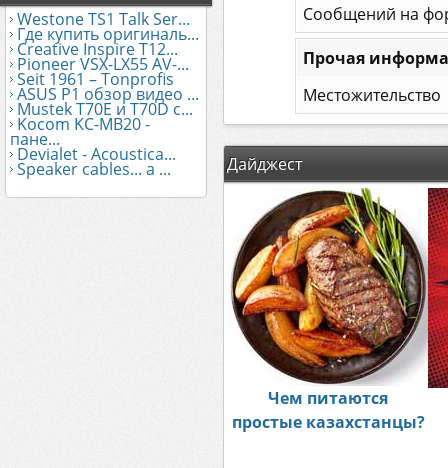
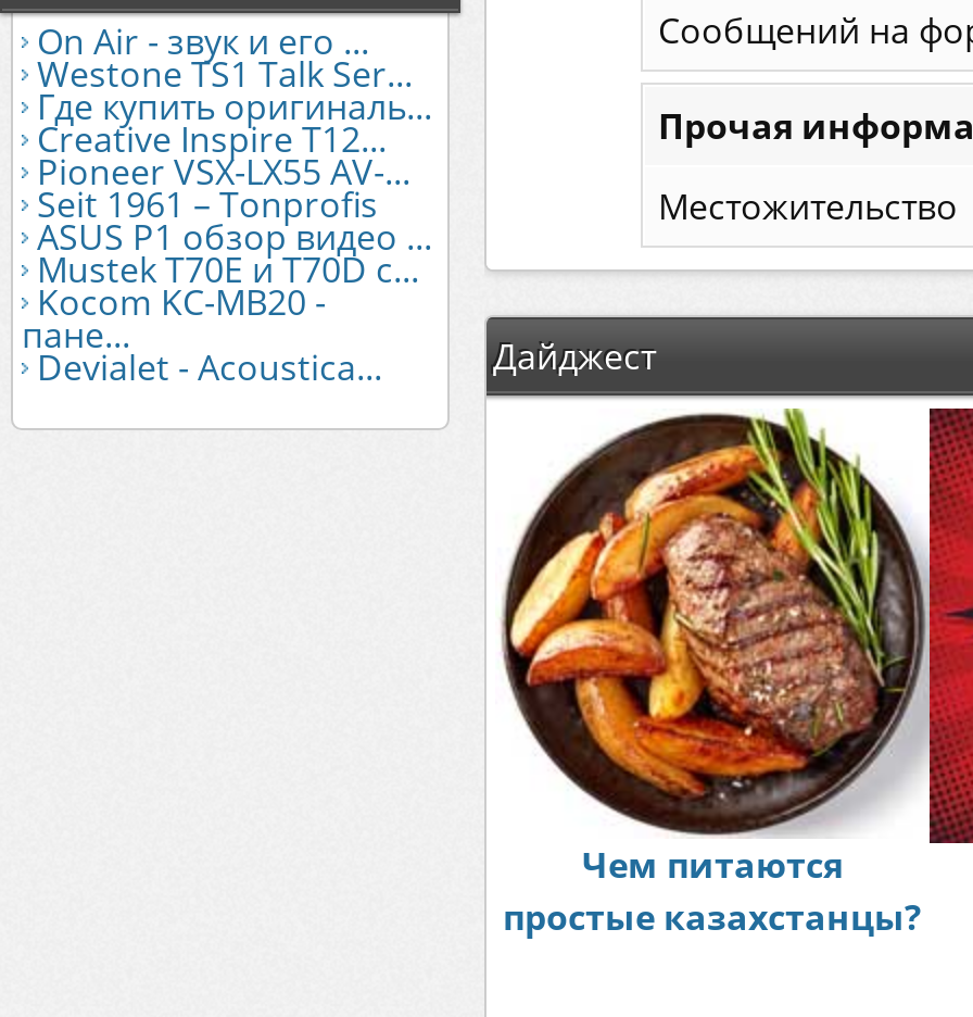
+ On Air - звук и его ...

- Speaker cables... a ...
